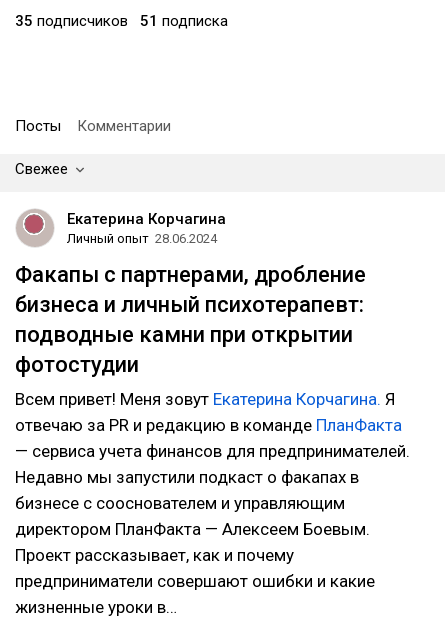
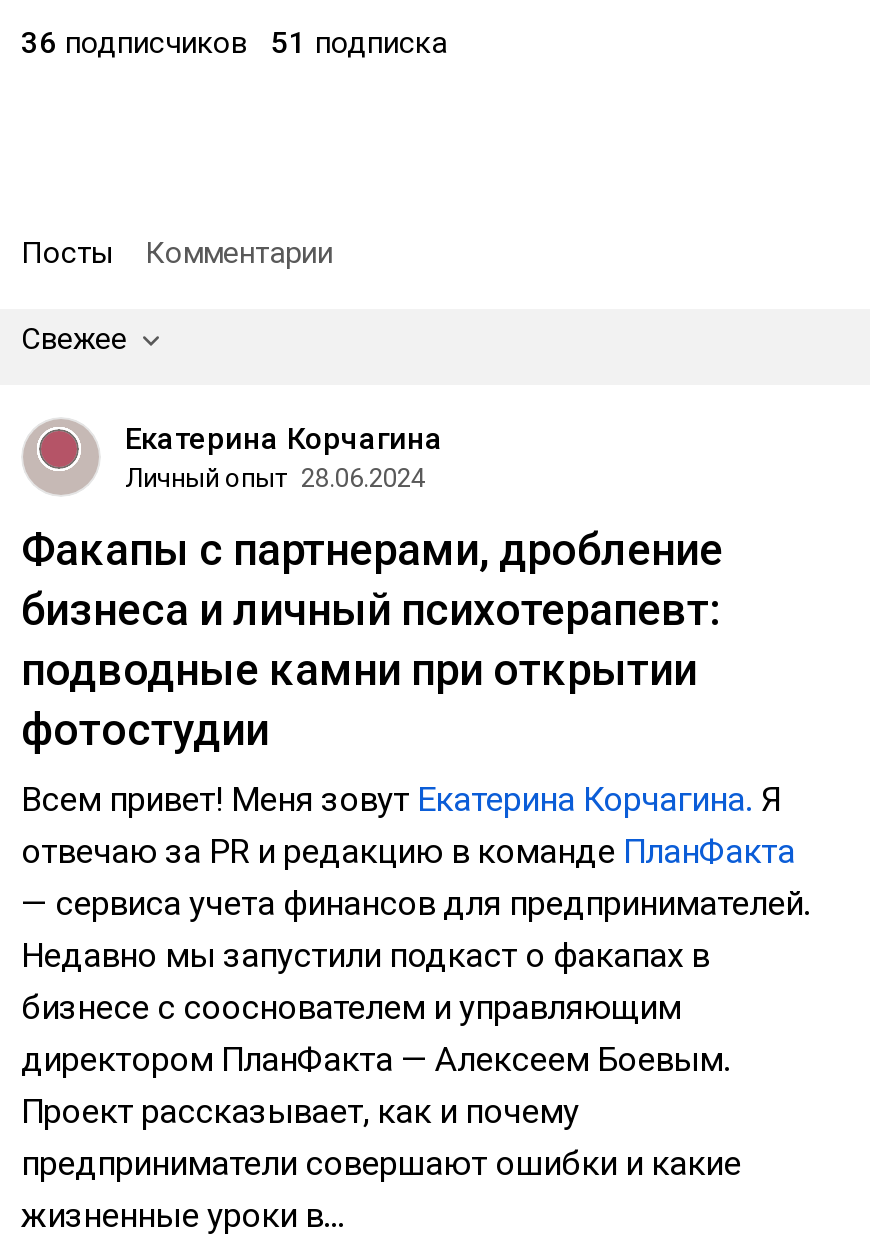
- 35 подписчиков 51 подписка
+ 36 подписчиков 51 подписка
